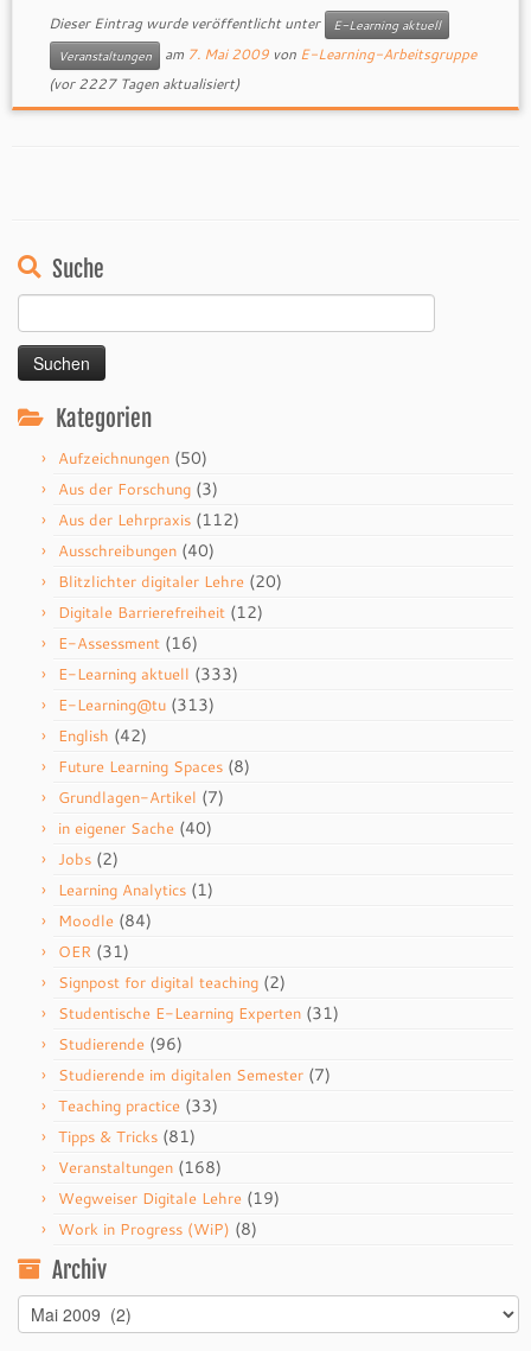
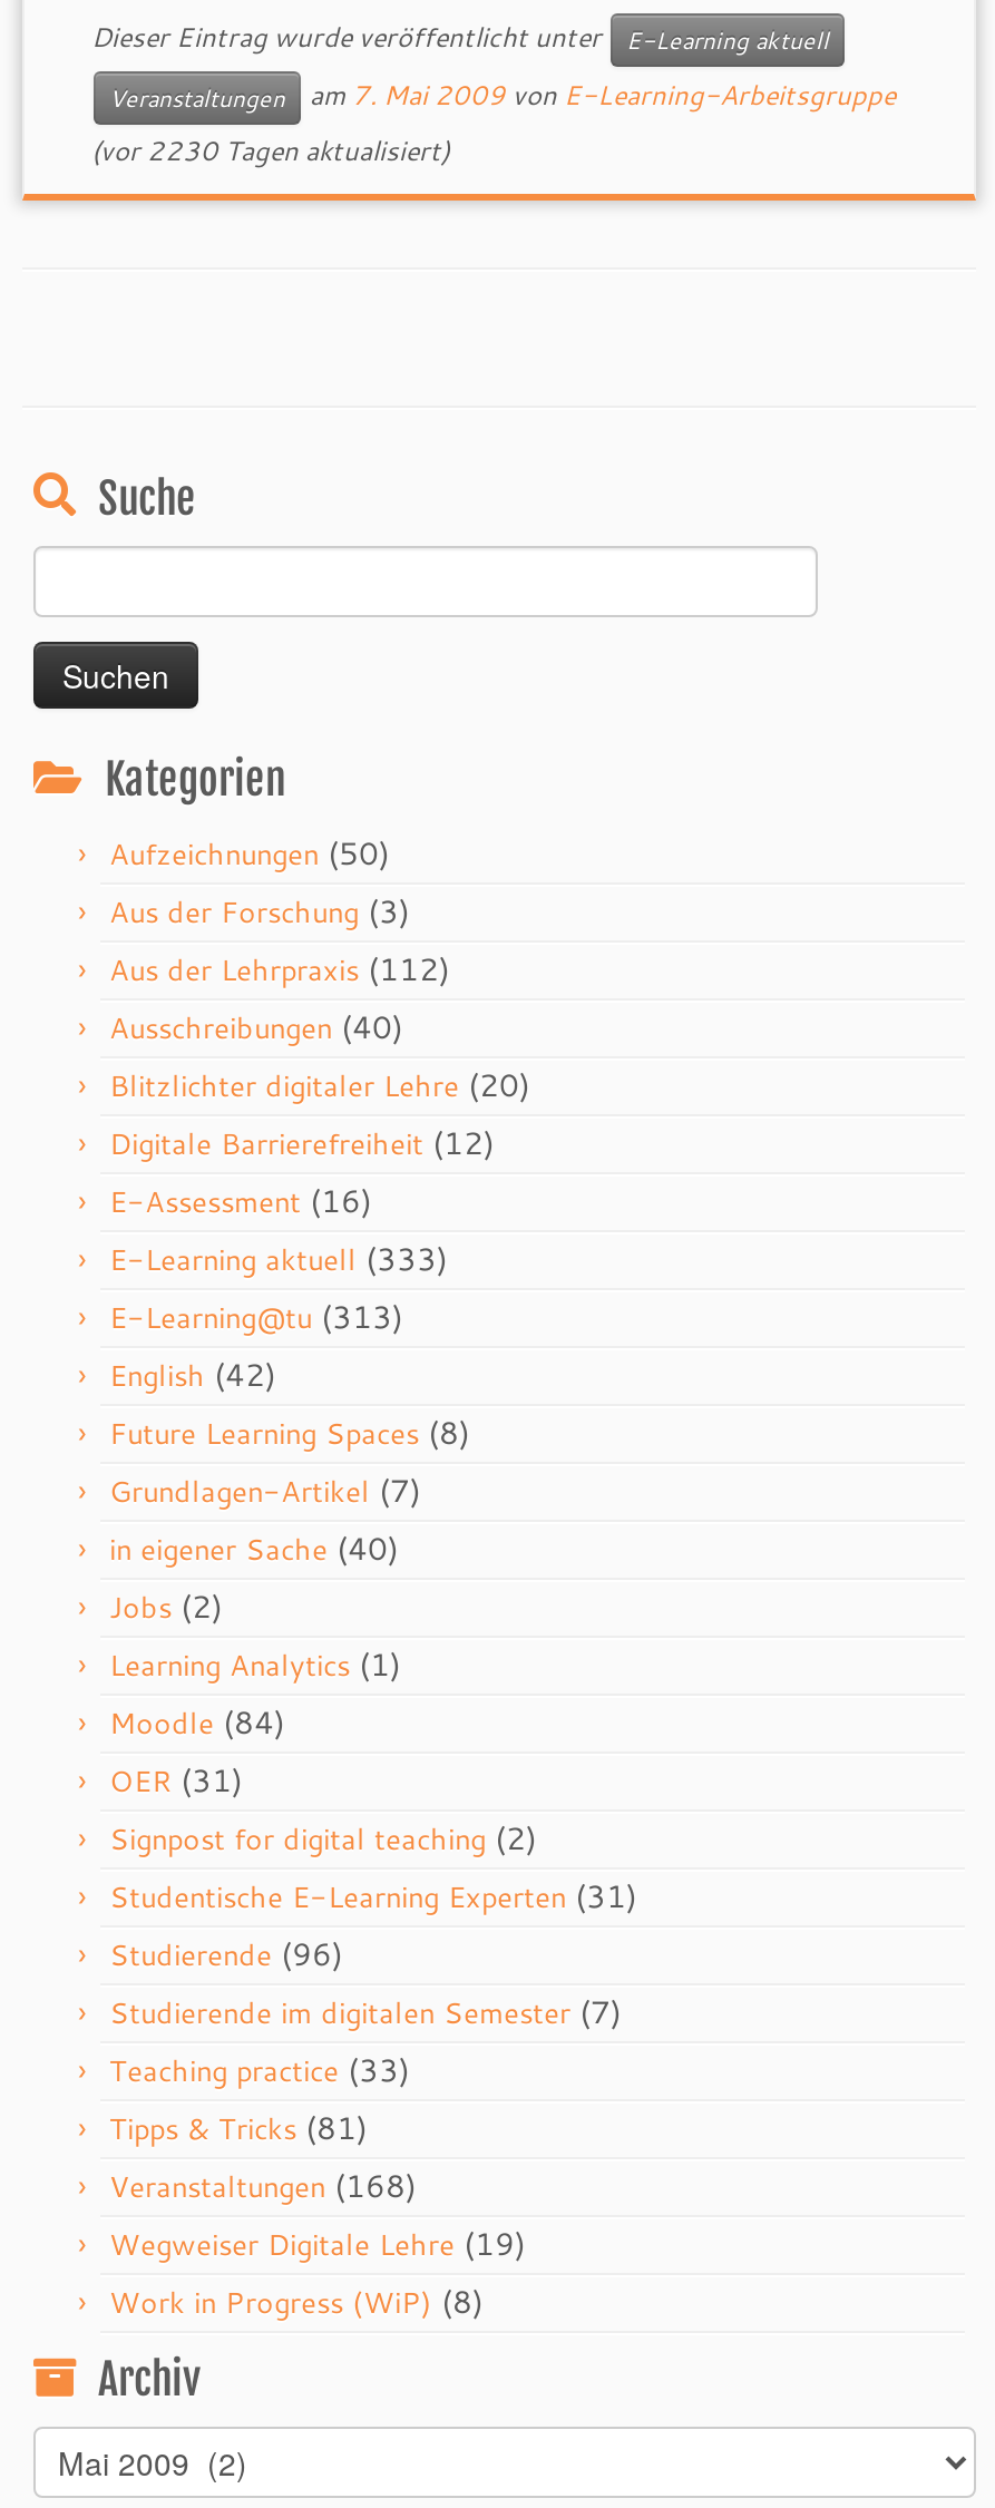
- (vor 2227 Tagen aktualisiert)
+ (vor 2230 Tagen aktualisiert)
